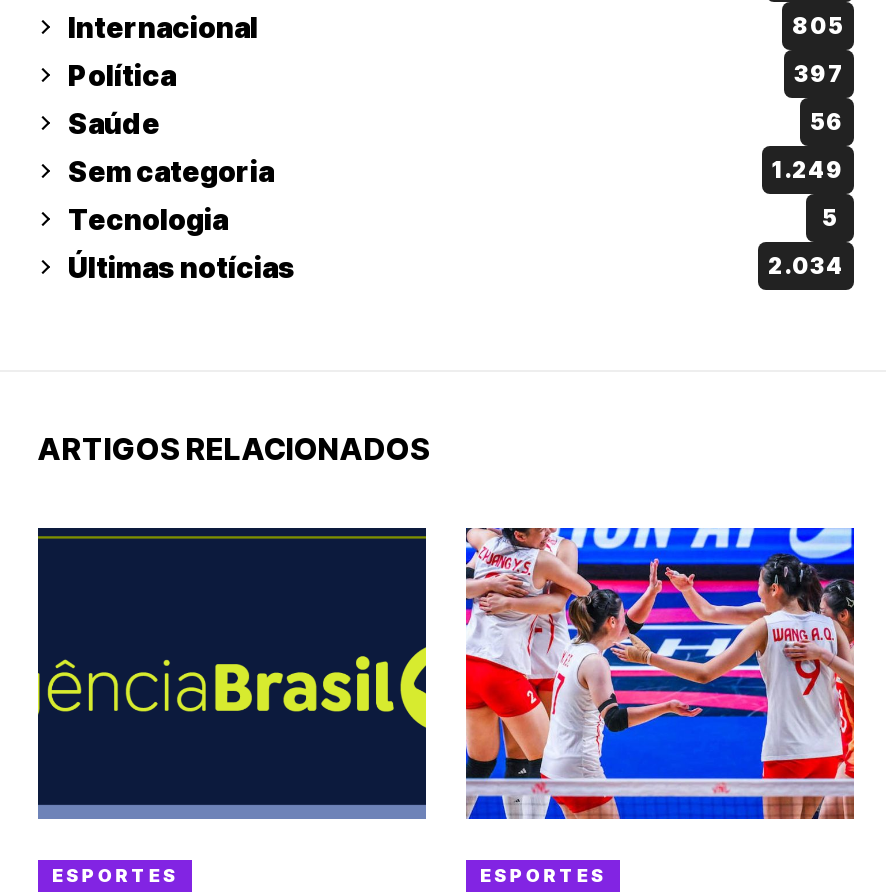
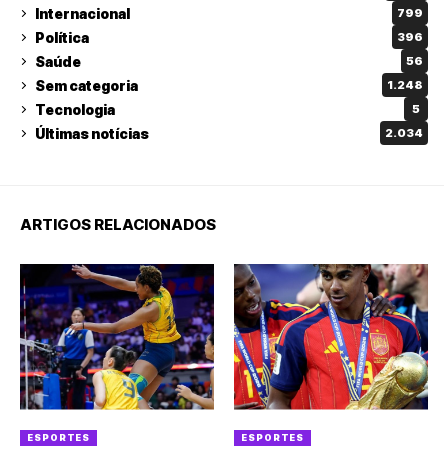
- 805
+ 799

- 397
+ 396

- 1.249
+ 1.248

- [image]
+ [image]

- [image]
+ [image]
